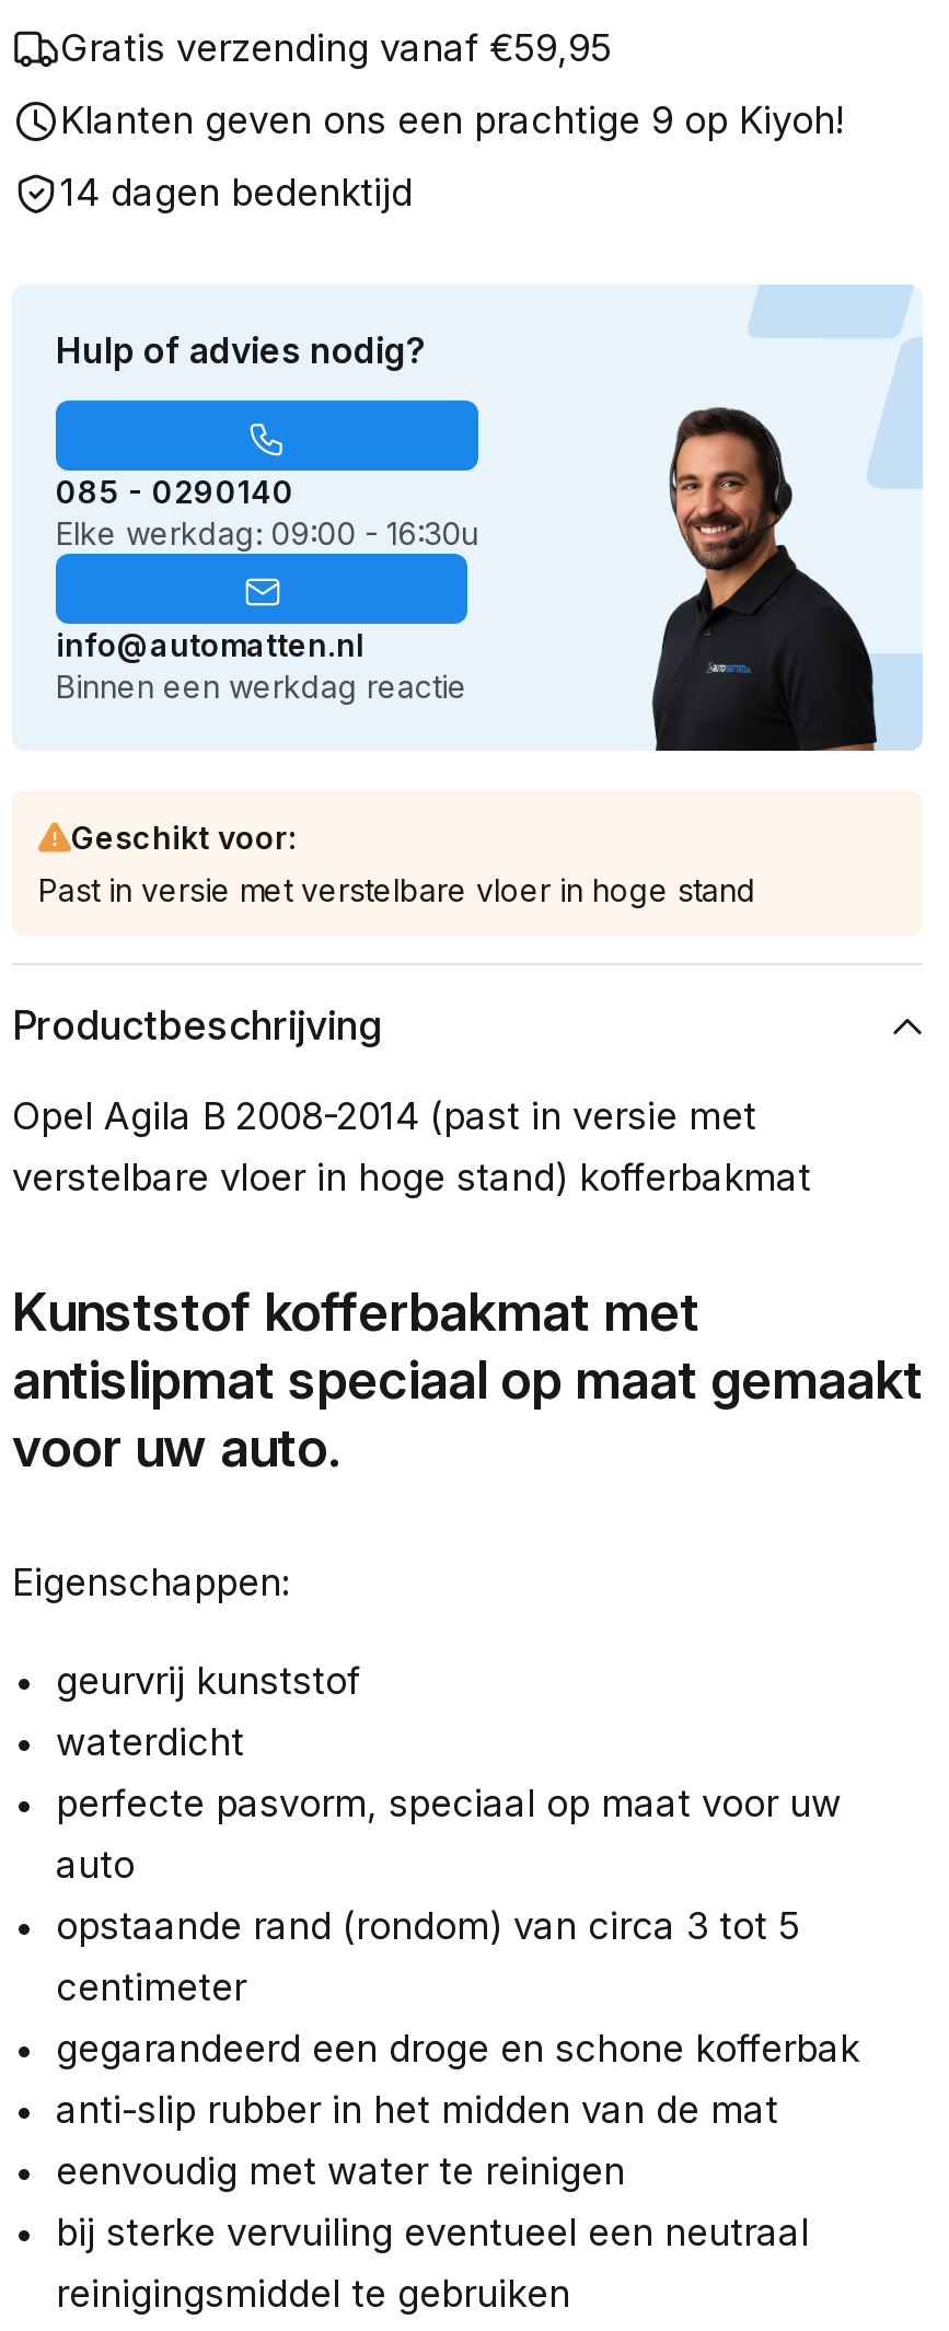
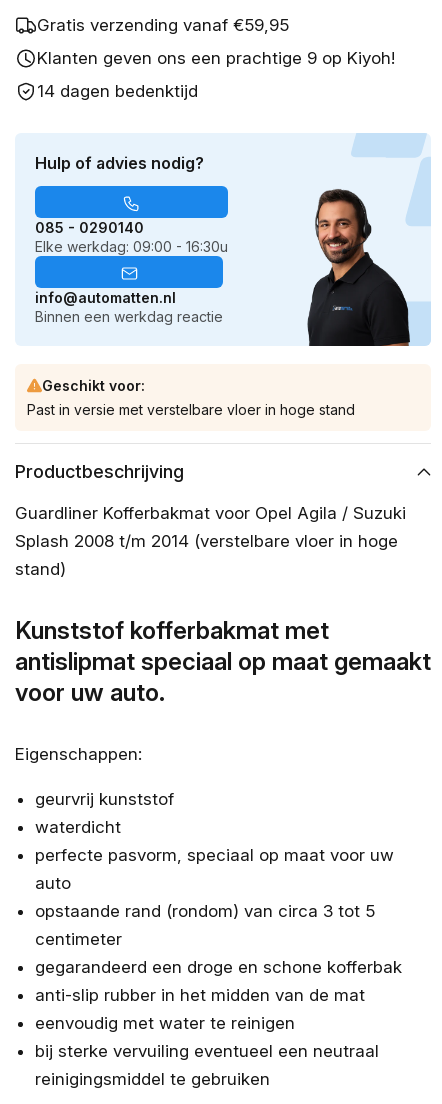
- Opel Agila B 2008-2014 (past in versie met
- verstelbare vloer in hoge stand) kofferbakmat
+ Guardliner Kofferbakmat voor Opel Agila / Suzuki
+ Splash 2008 t/m 2014 (verstelbare vloer in hoge
+ stand)
